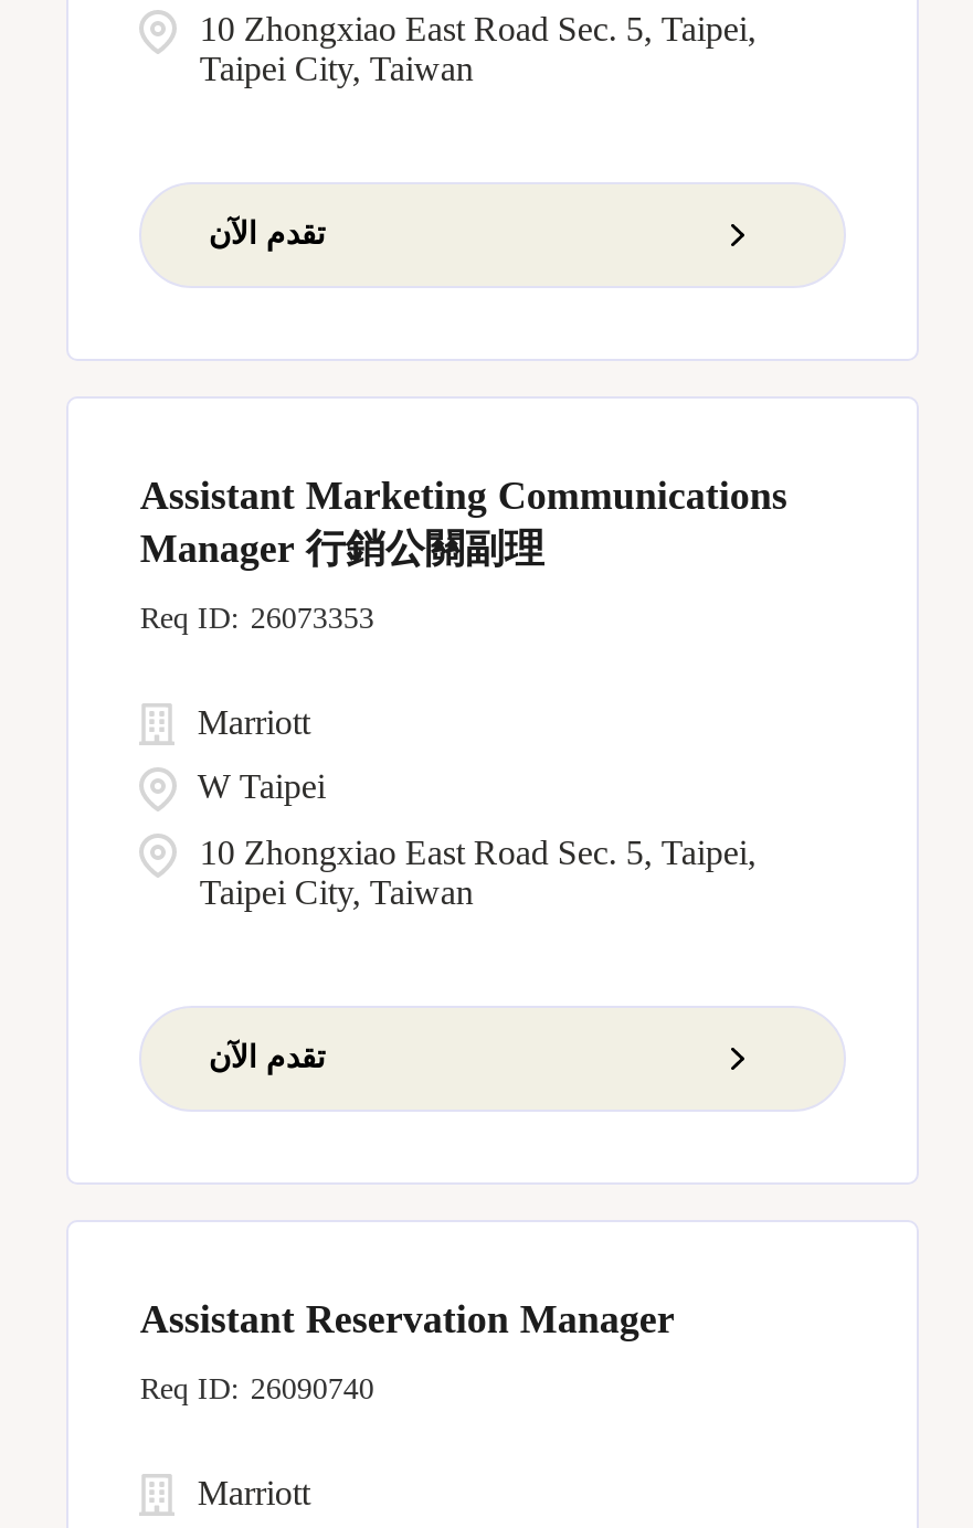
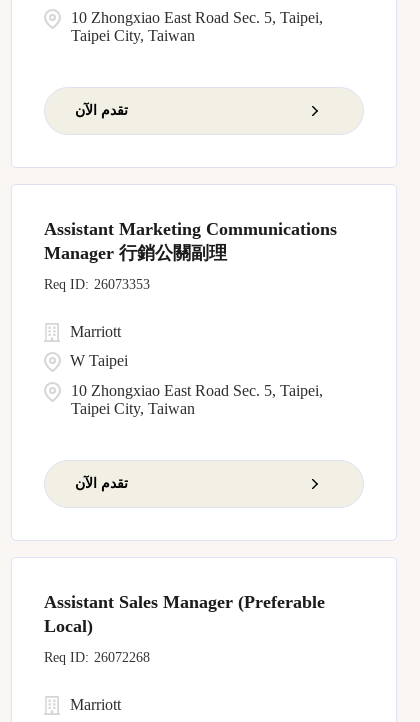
- Assistant Reservation Manager
+ Assistant Sales Manager (Preferable
+ Local)

- 26090740
+ 26072268
